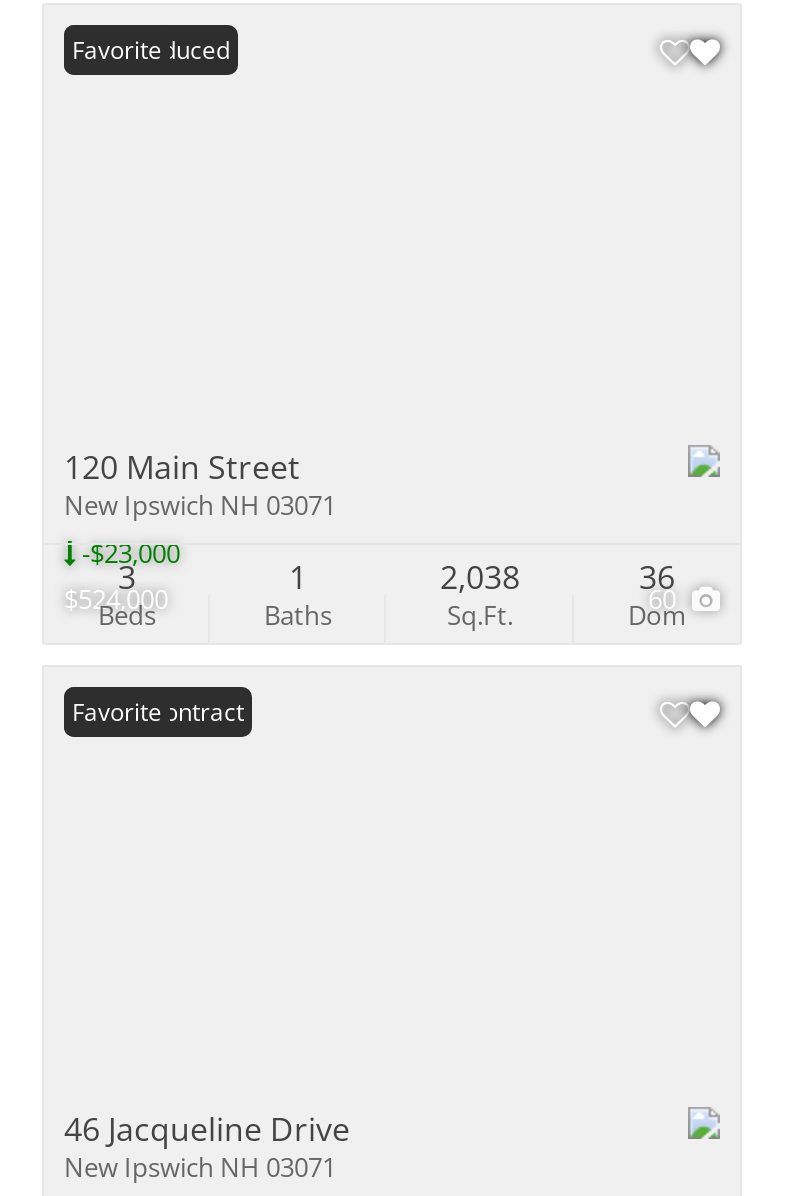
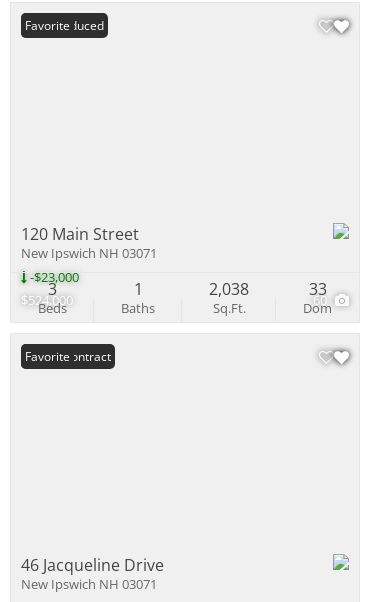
- 36
+ 33
